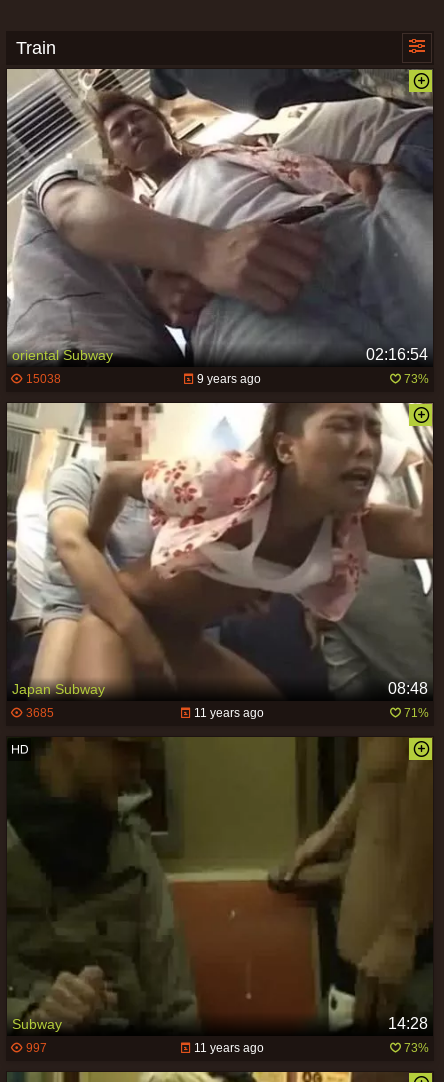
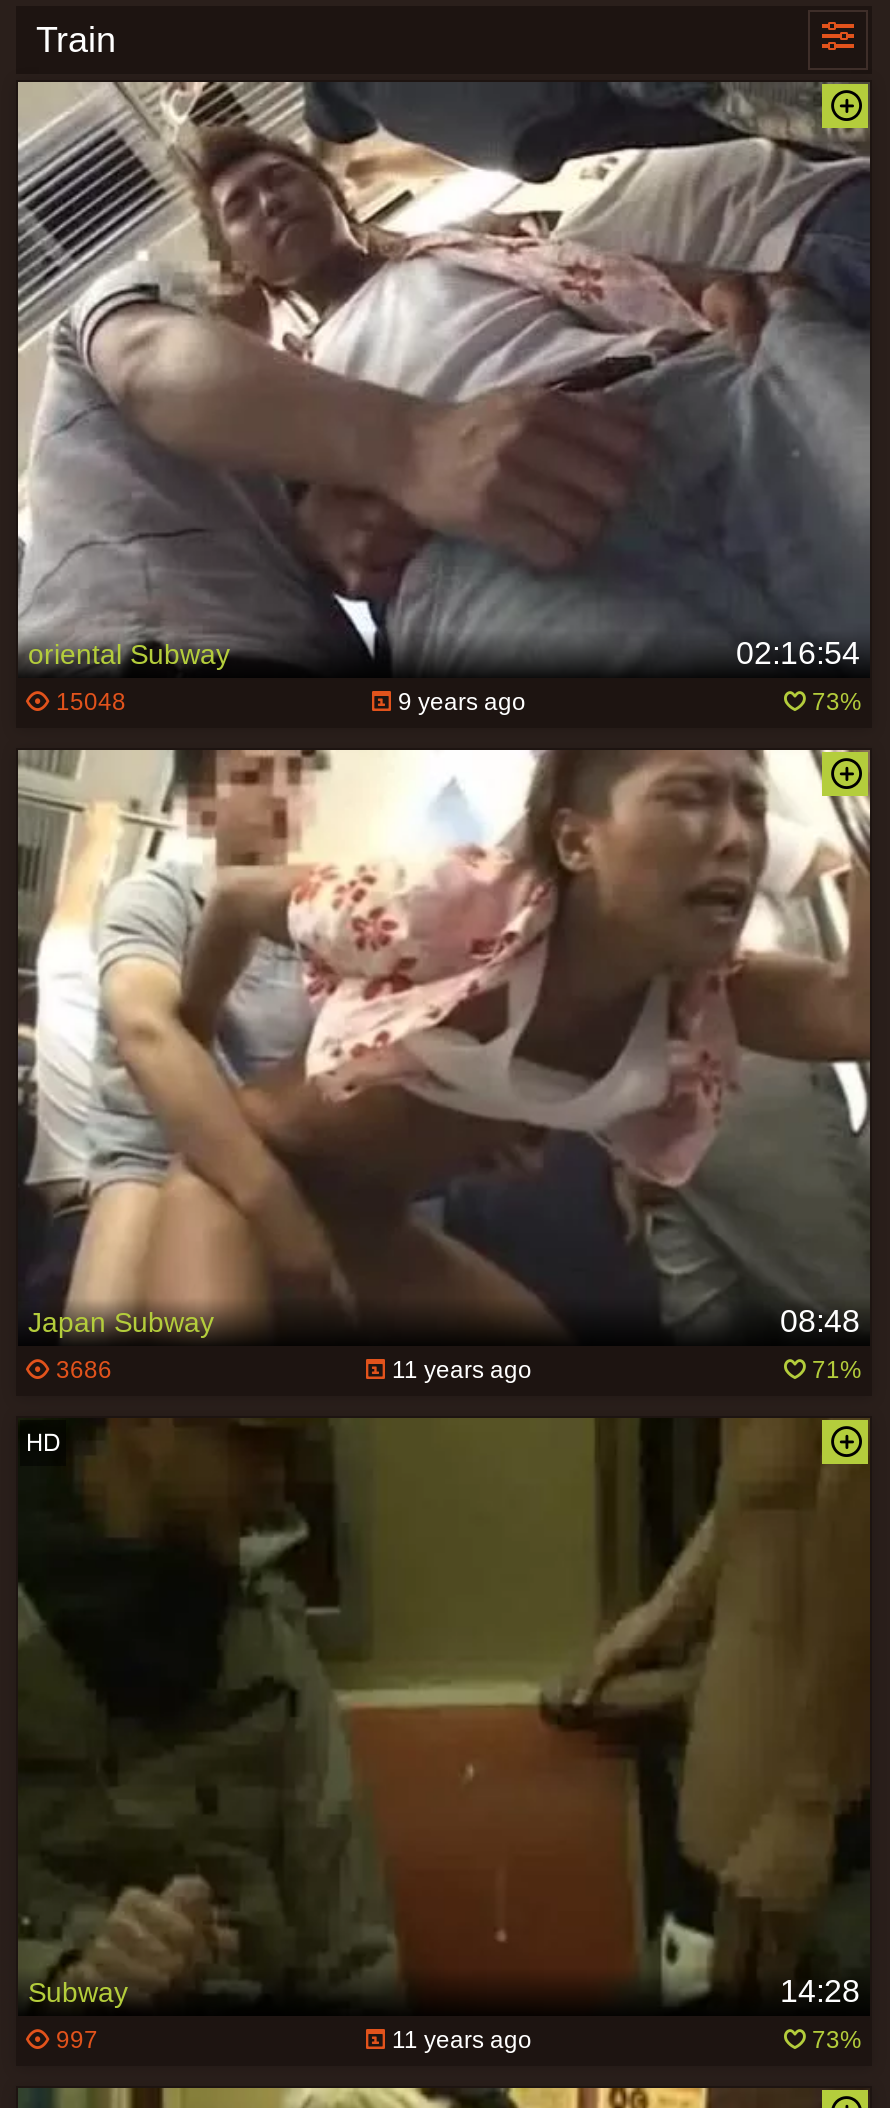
- 15038
+ 15048

- 3685
+ 3686
